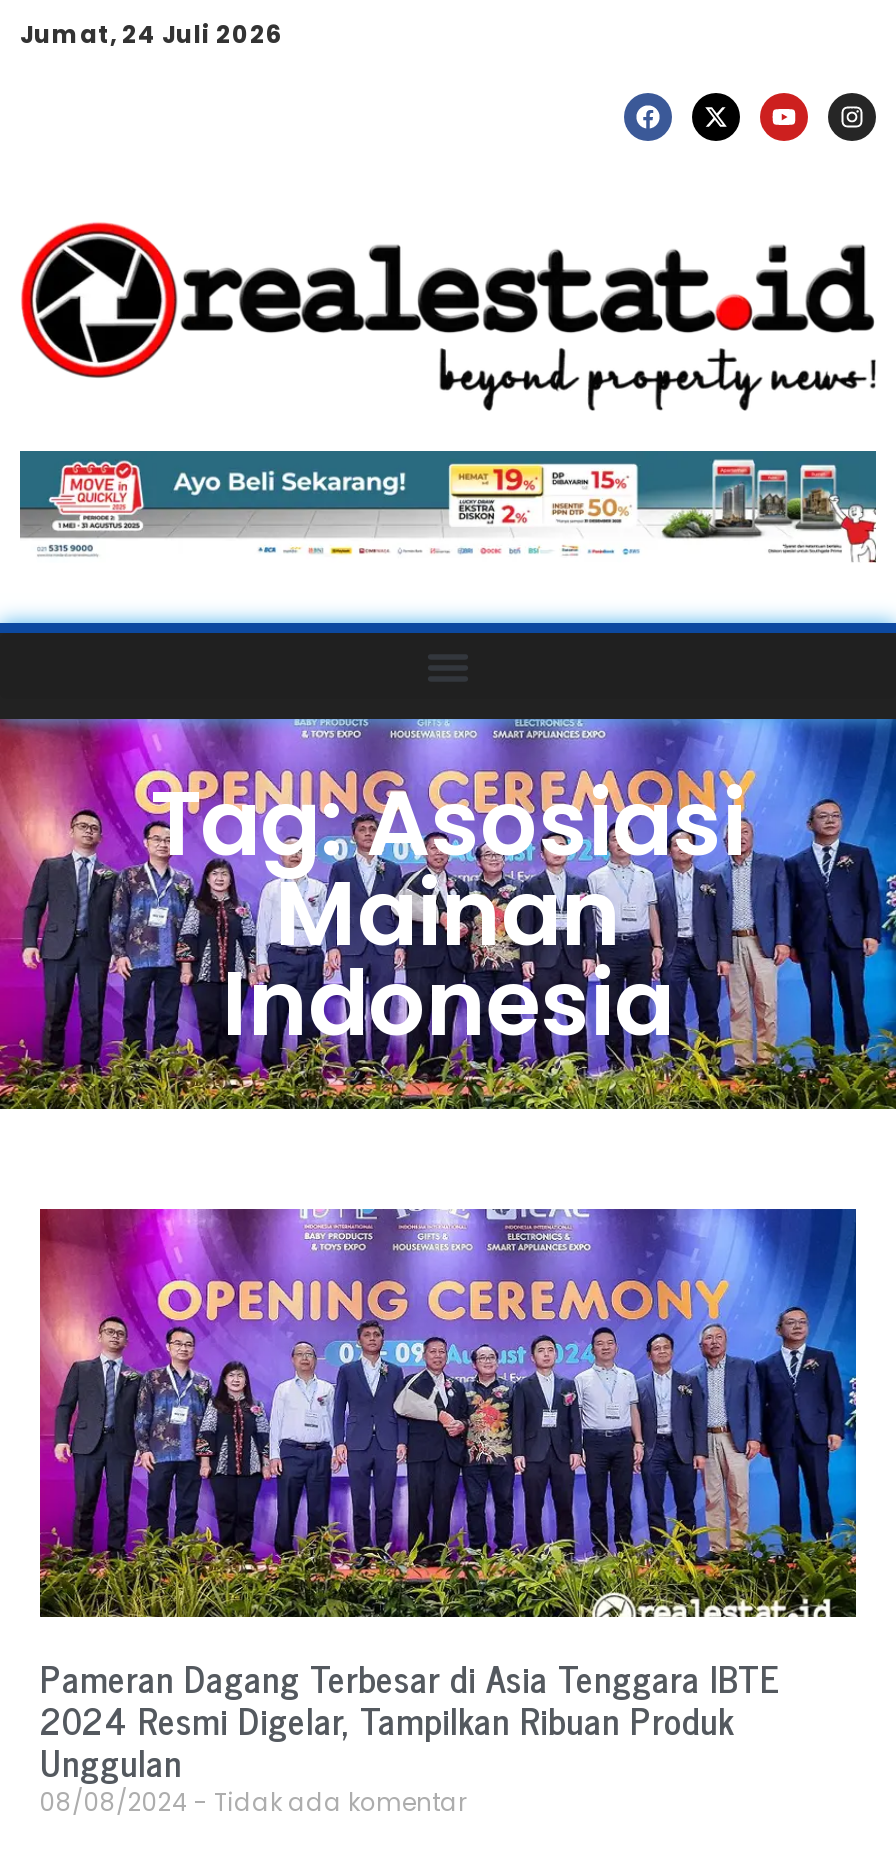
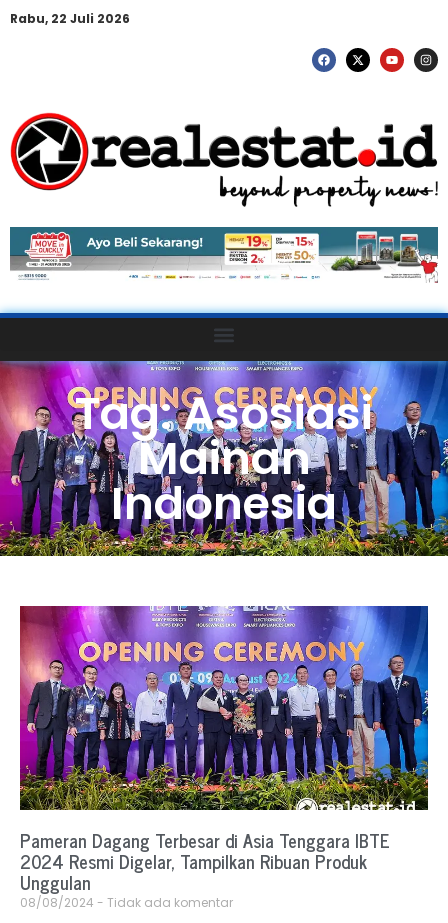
- Jumat, 24 Juli 2026
+ Rabu, 22 Juli 2026
